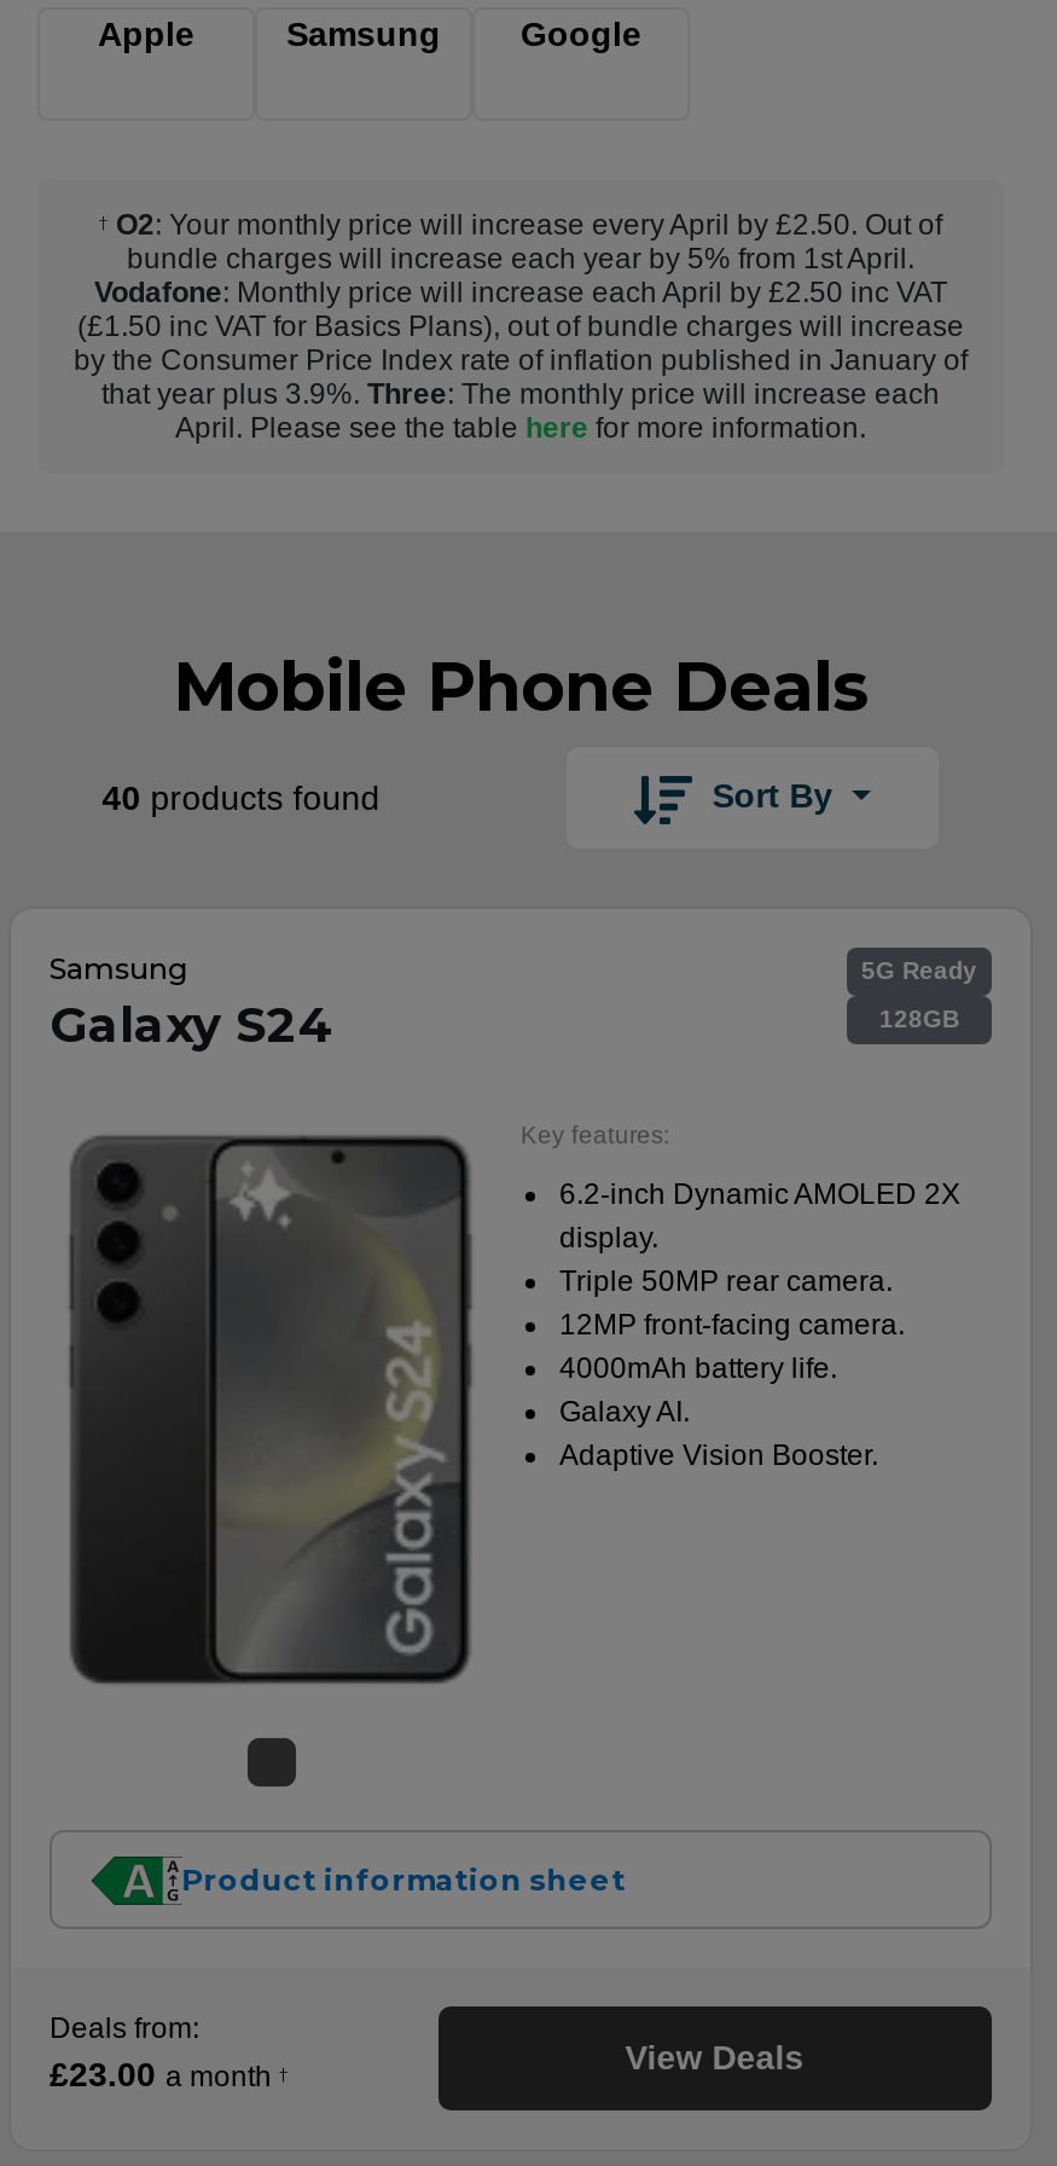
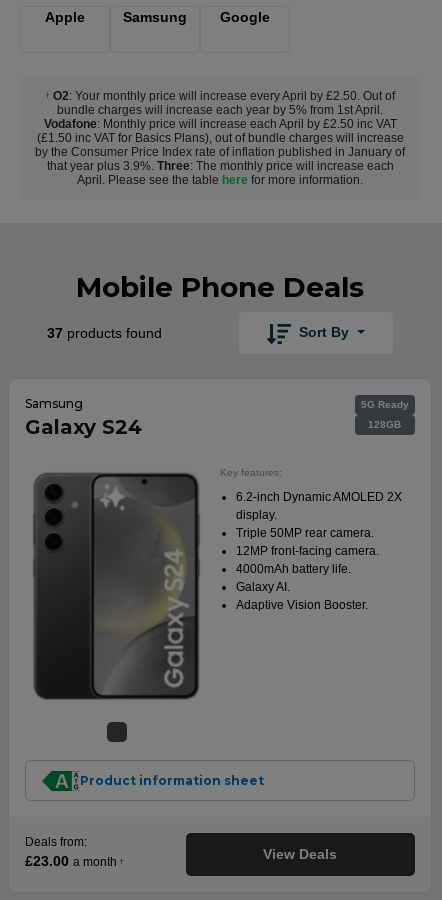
- 40 products found
+ 37 products found
